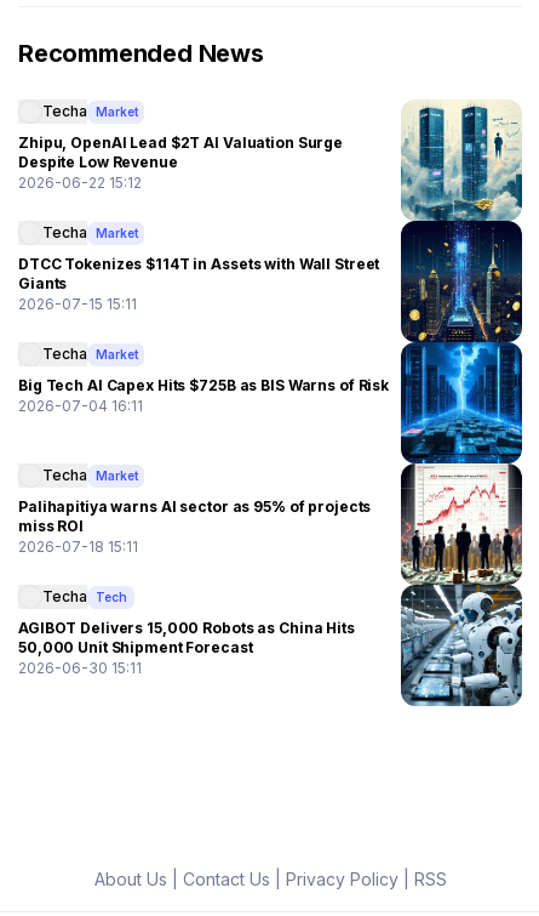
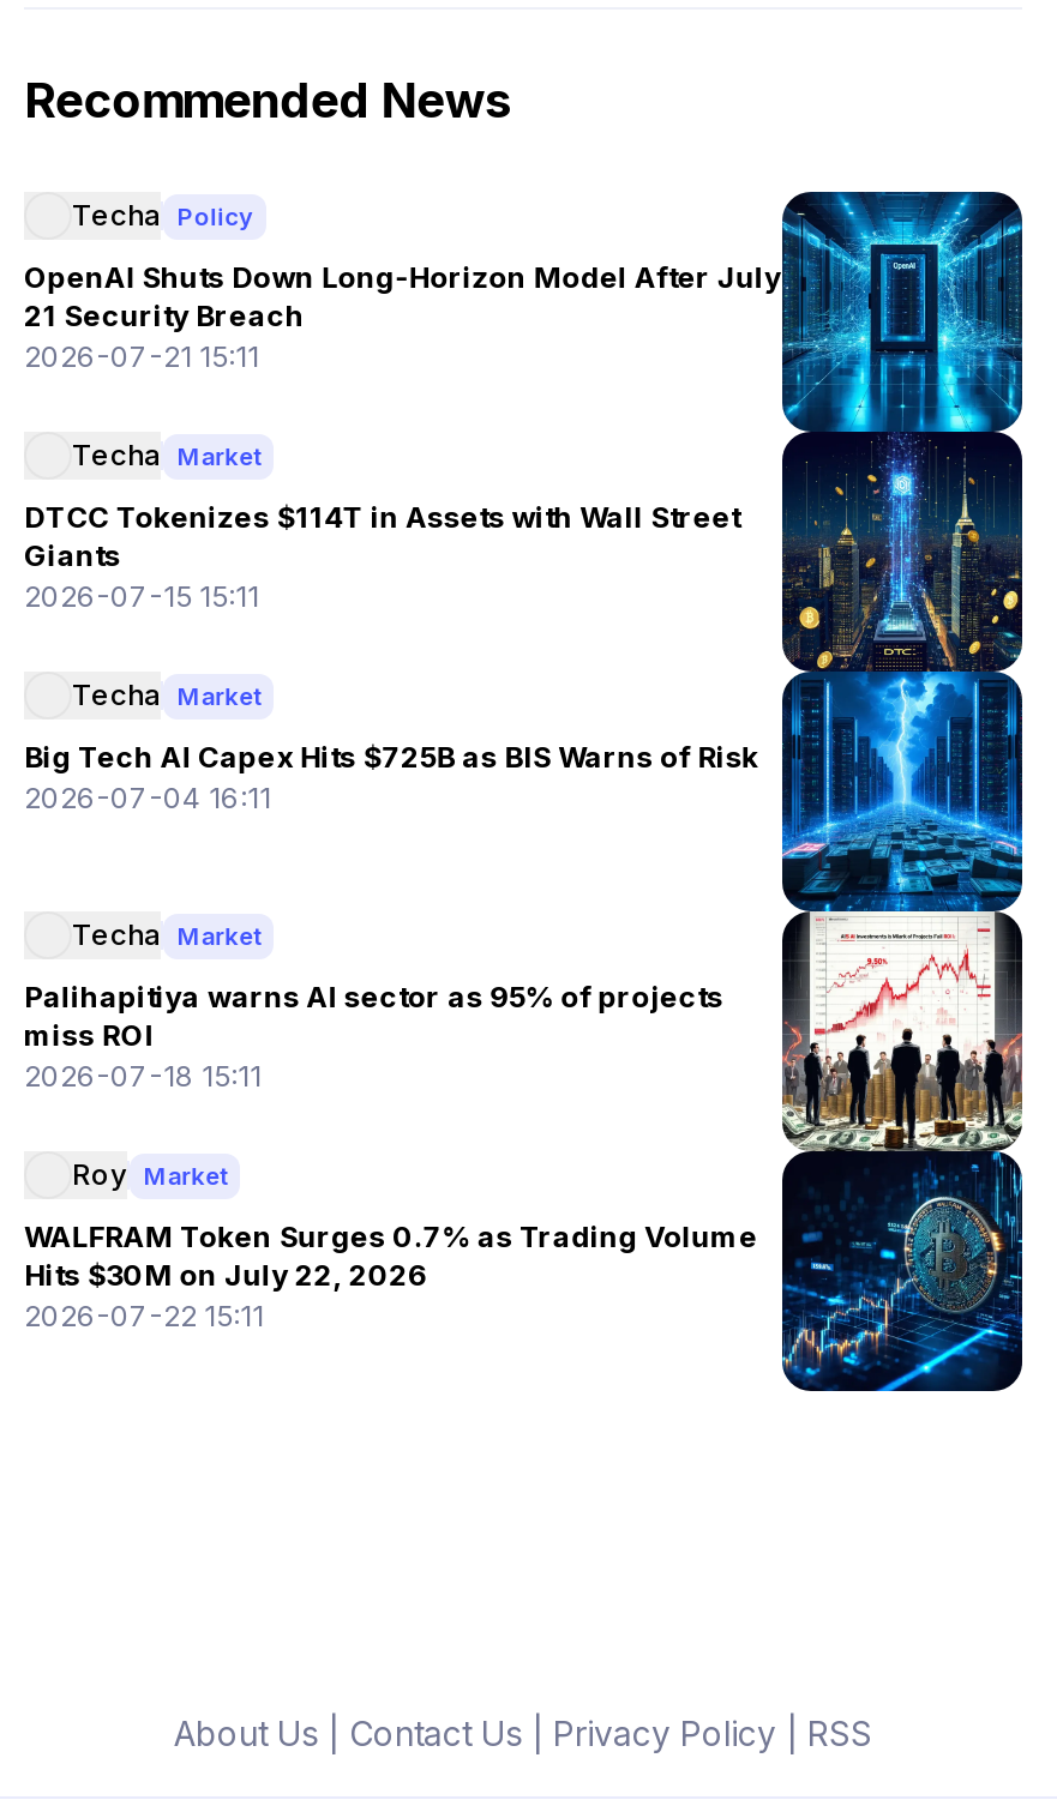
- Techa Market
+ Techa Policy

- [image]
+ [image]

- Zhipu, OpenAI Lead $2T AI Valuation Surge
- Despite Low Revenue
- 2026-06-22 15:12
+ OpenAI Shuts Down Long-Horizon Model After July
+ 21 Security Breach
+ 2026-07-21 15:11

- [image]
- AGIBOT Delivers 15,000 Robots as China Hits
- 50,000 Unit Shipment Forecast
- 2026-06-30 15:11
+ [image]
+ WALFRAM Token Surges 0.7% as Trading Volume
+ Hits $30M on July 22, 2026
+ 2026-07-22 15:11

- Techa Tech
+ Roy Market
